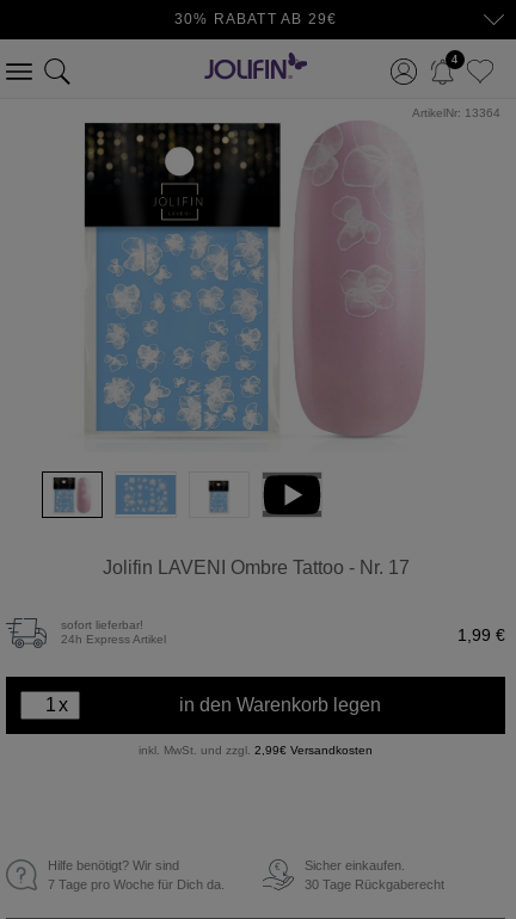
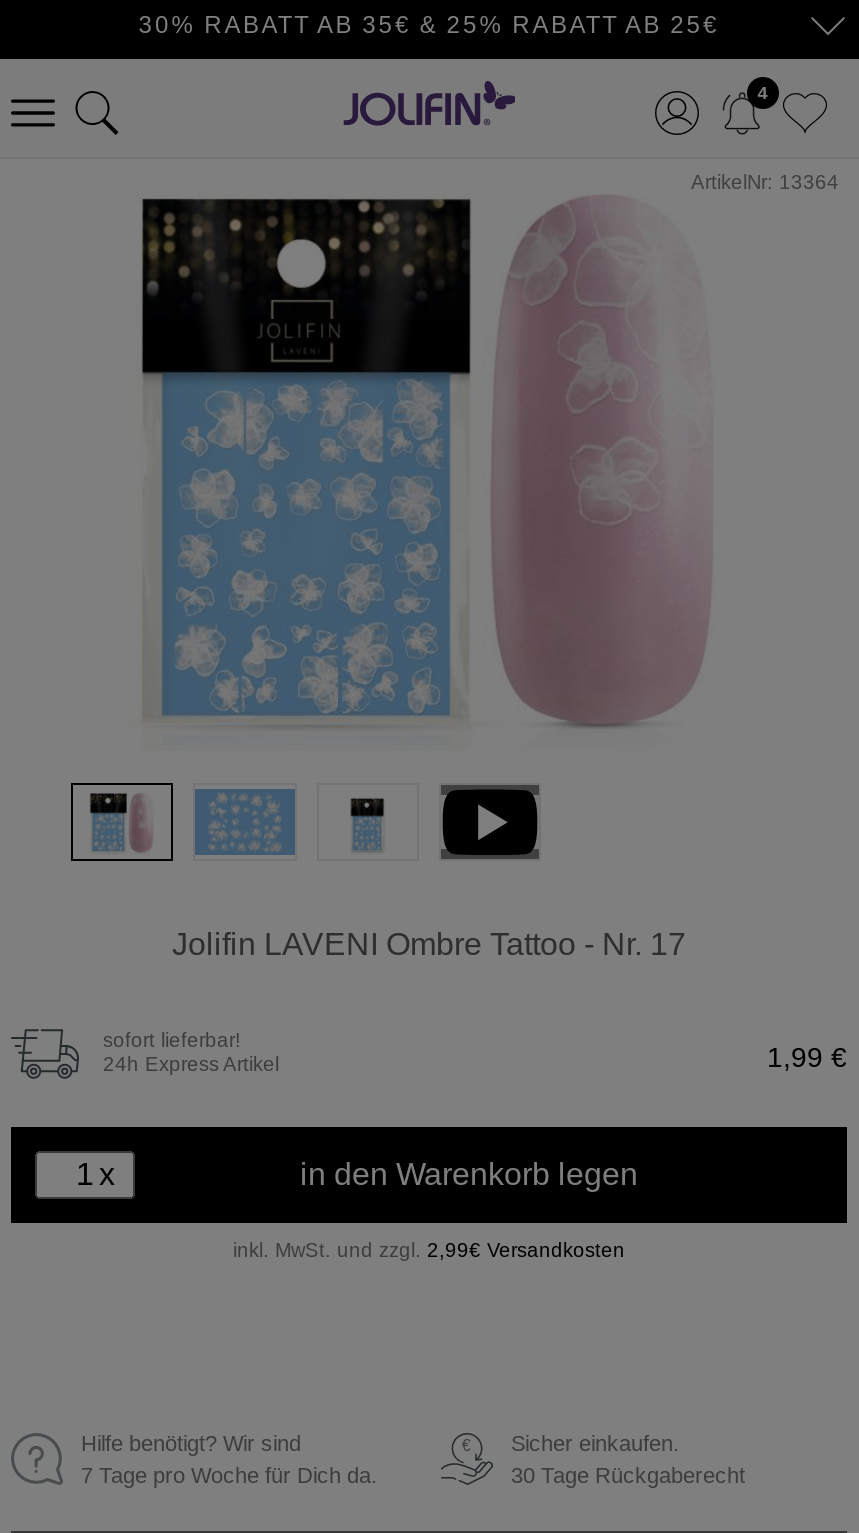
- 30% RABATT AB 29€
+ 30% RABATT AB 35€ & 25% RABATT AB 25€
